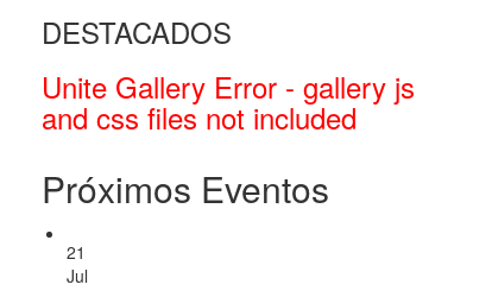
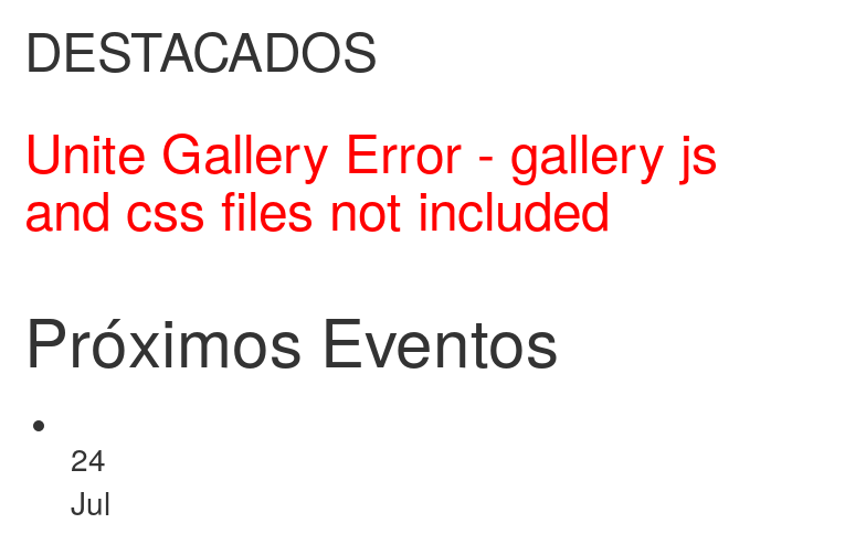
- 21
+ 24
